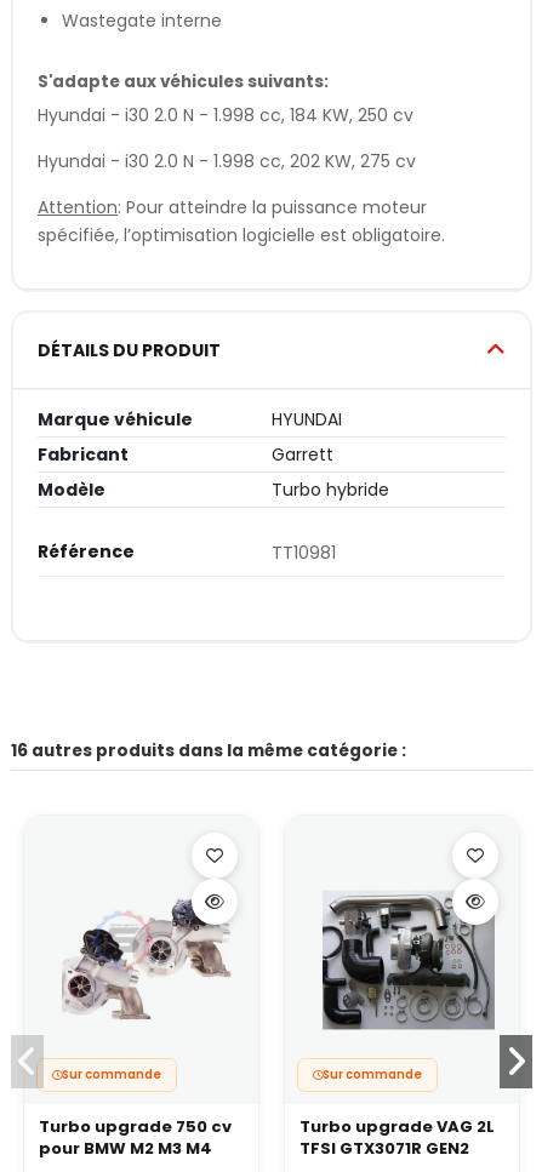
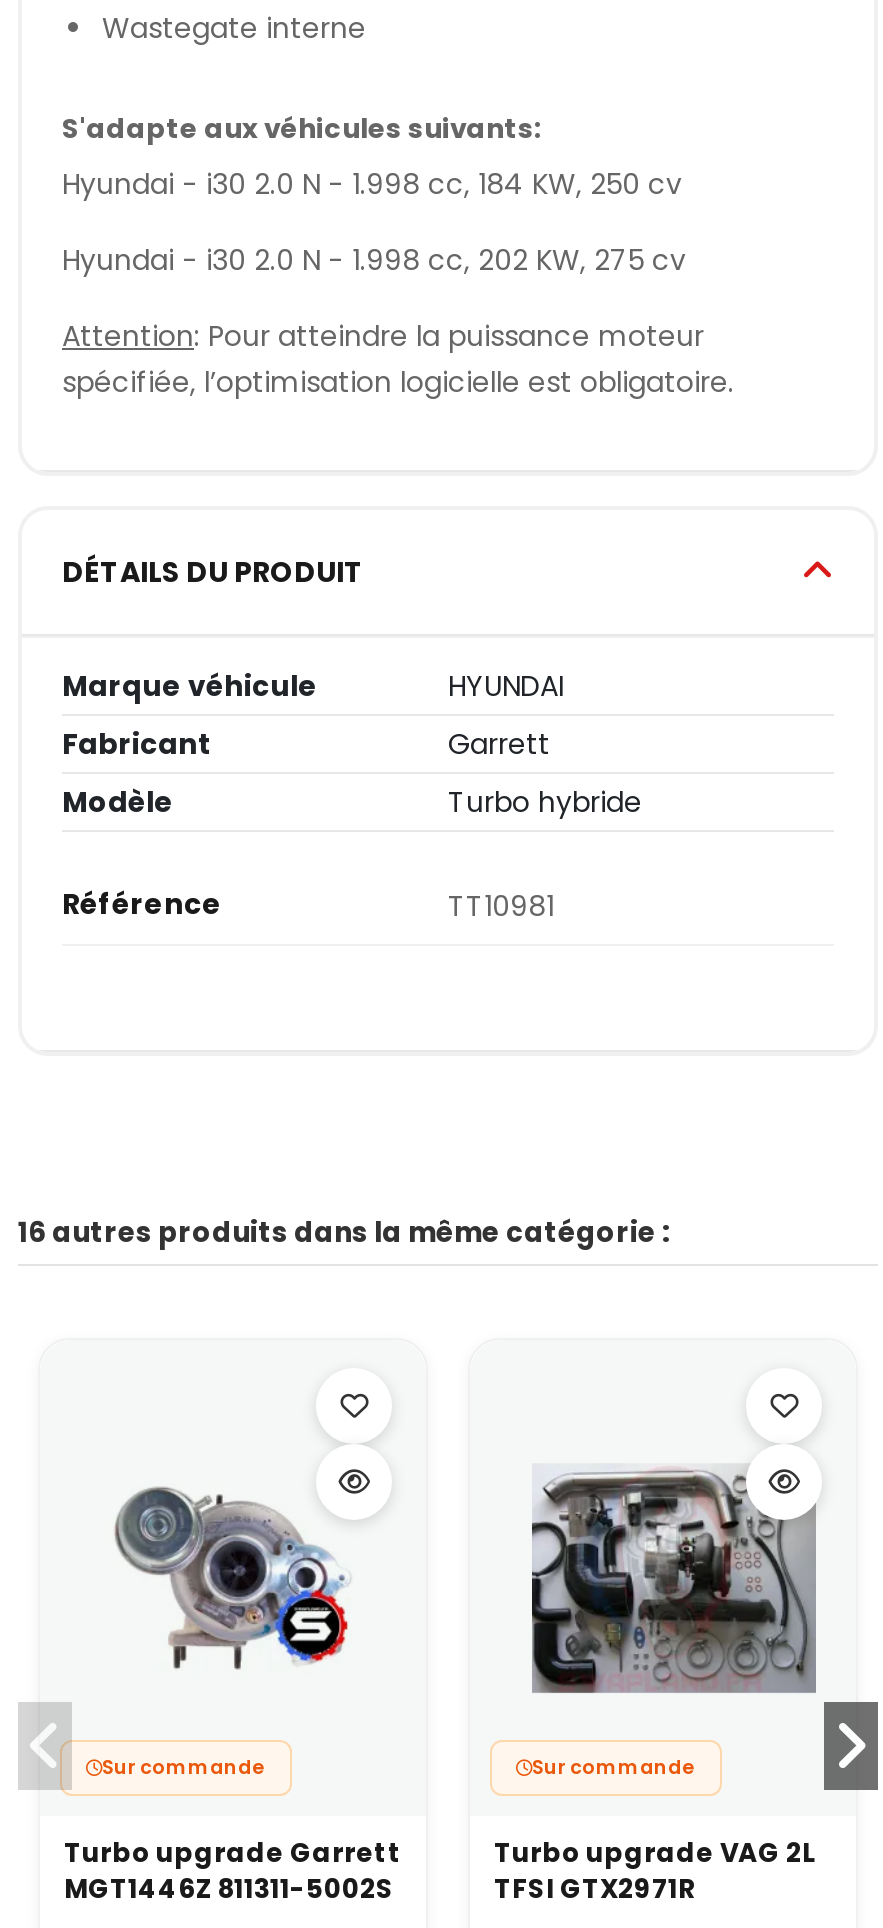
- [image]
+ [image]

- Turbo upgrade 750 cv
- pour BMW M2 M3 M4
+ Turbo upgrade Garrett
+ MGT1446Z 811311-5002S

- TFSI GTX3071R GEN2
+ TFSI GTX2971R
